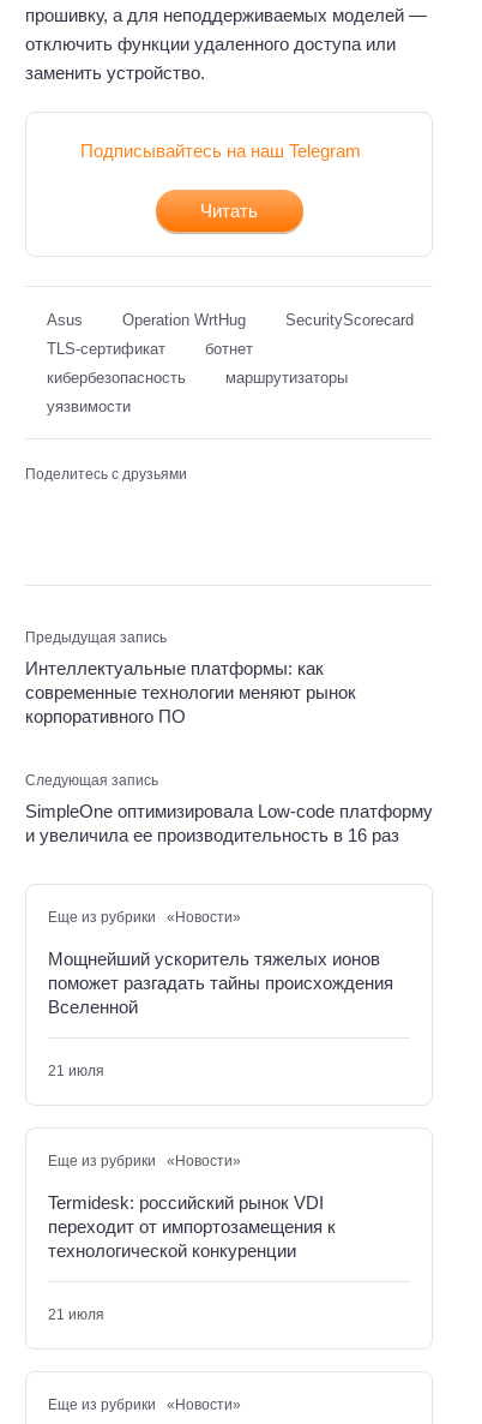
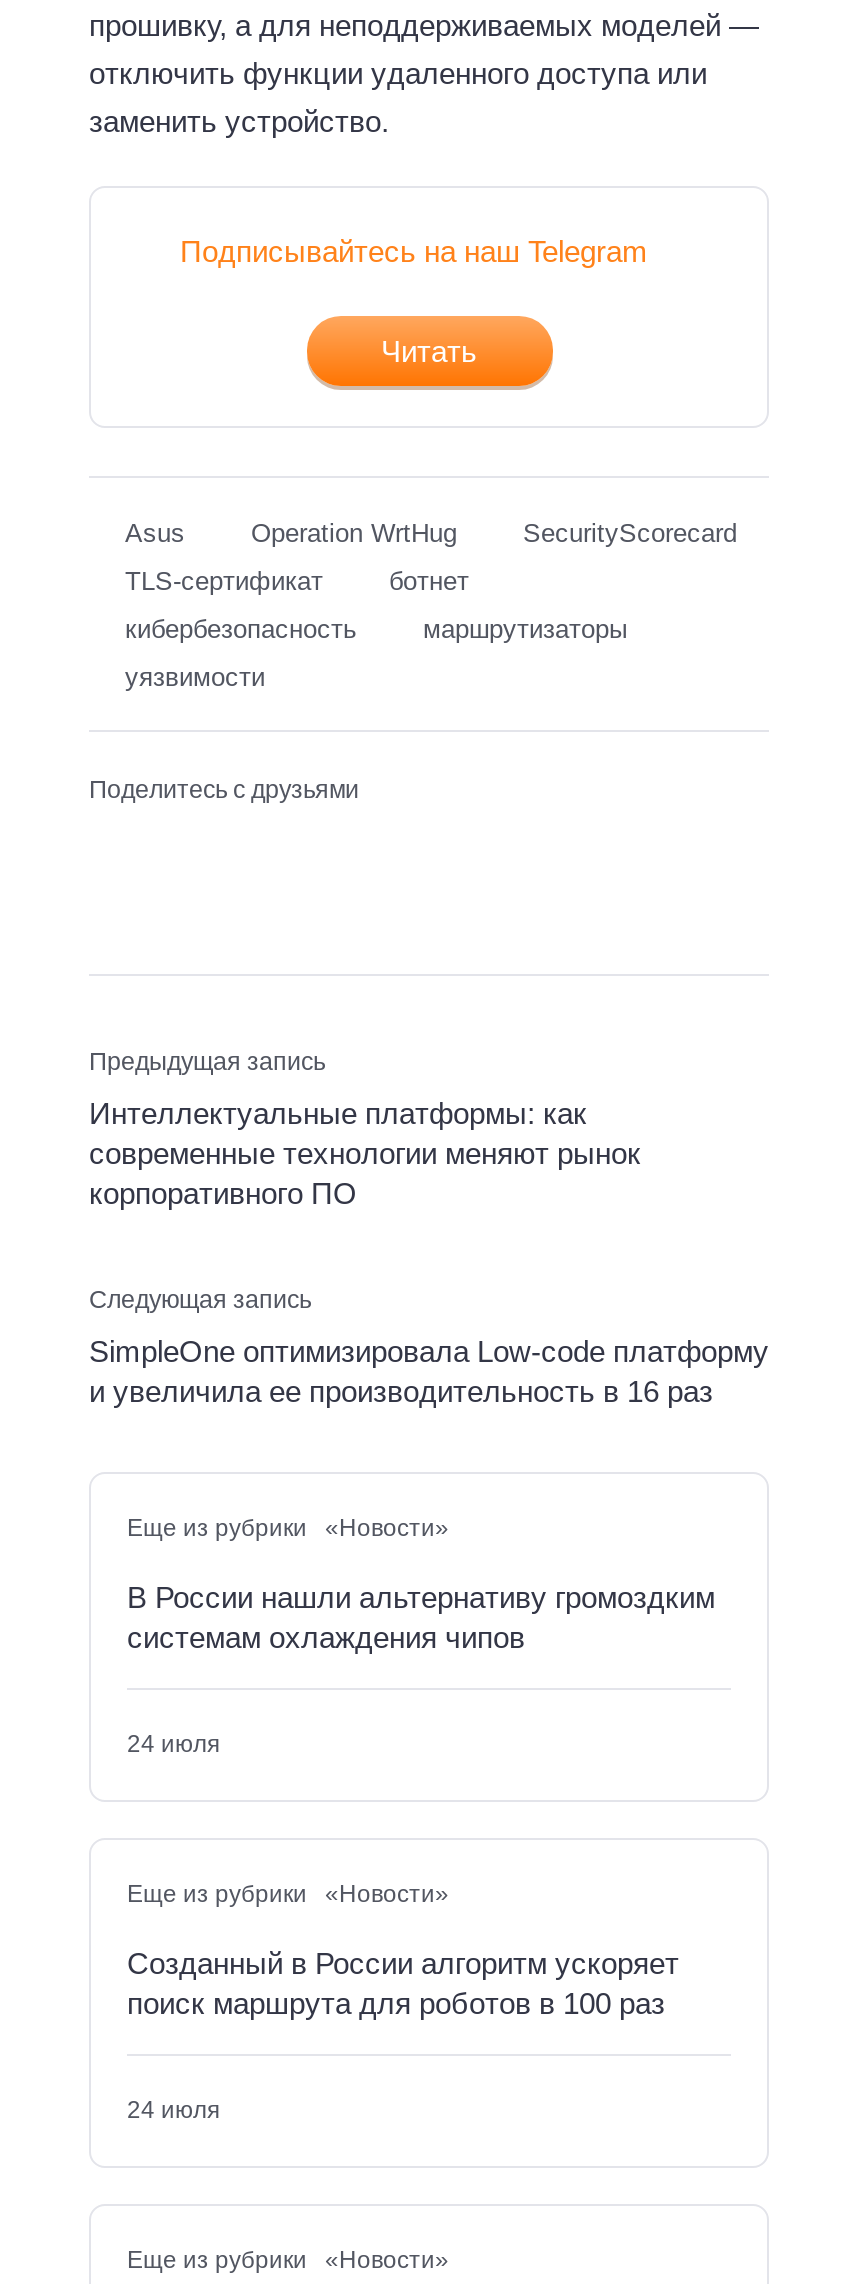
- Мощнейший ускоритель тяжелых ионов
- поможет разгадать тайны происхождения
- Вселенной
+ В России нашли альтернативу громоздким
+ системам охлаждения чипов

- 21 июля
+ 24 июля

- Termidesk: российский рынок VDI
- переходит от импортозамещения к
- технологической конкуренции
+ Созданный в России алгоритм ускоряет
+ поиск маршрута для роботов в 100 раз

- 21 июля
+ 24 июля
